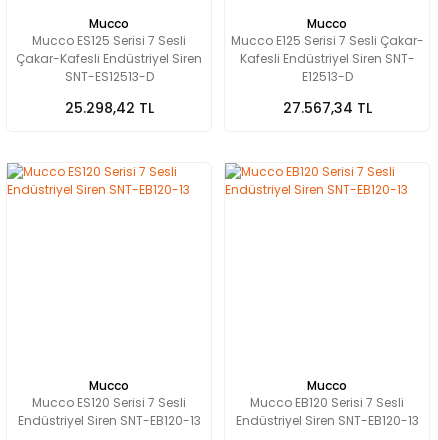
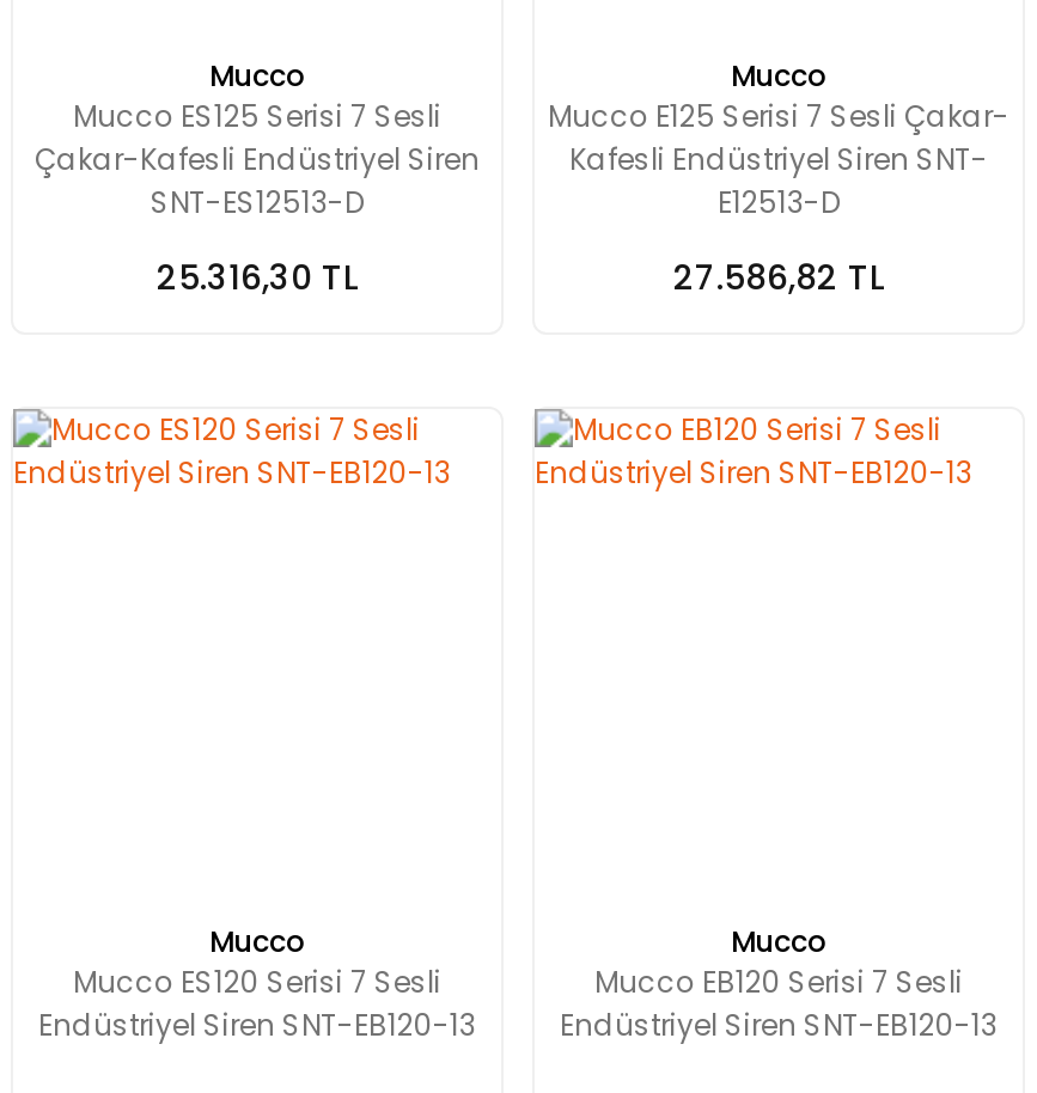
- 25.298,42 TL
+ 25.316,30 TL

- 27.567,34 TL
+ 27.586,82 TL
